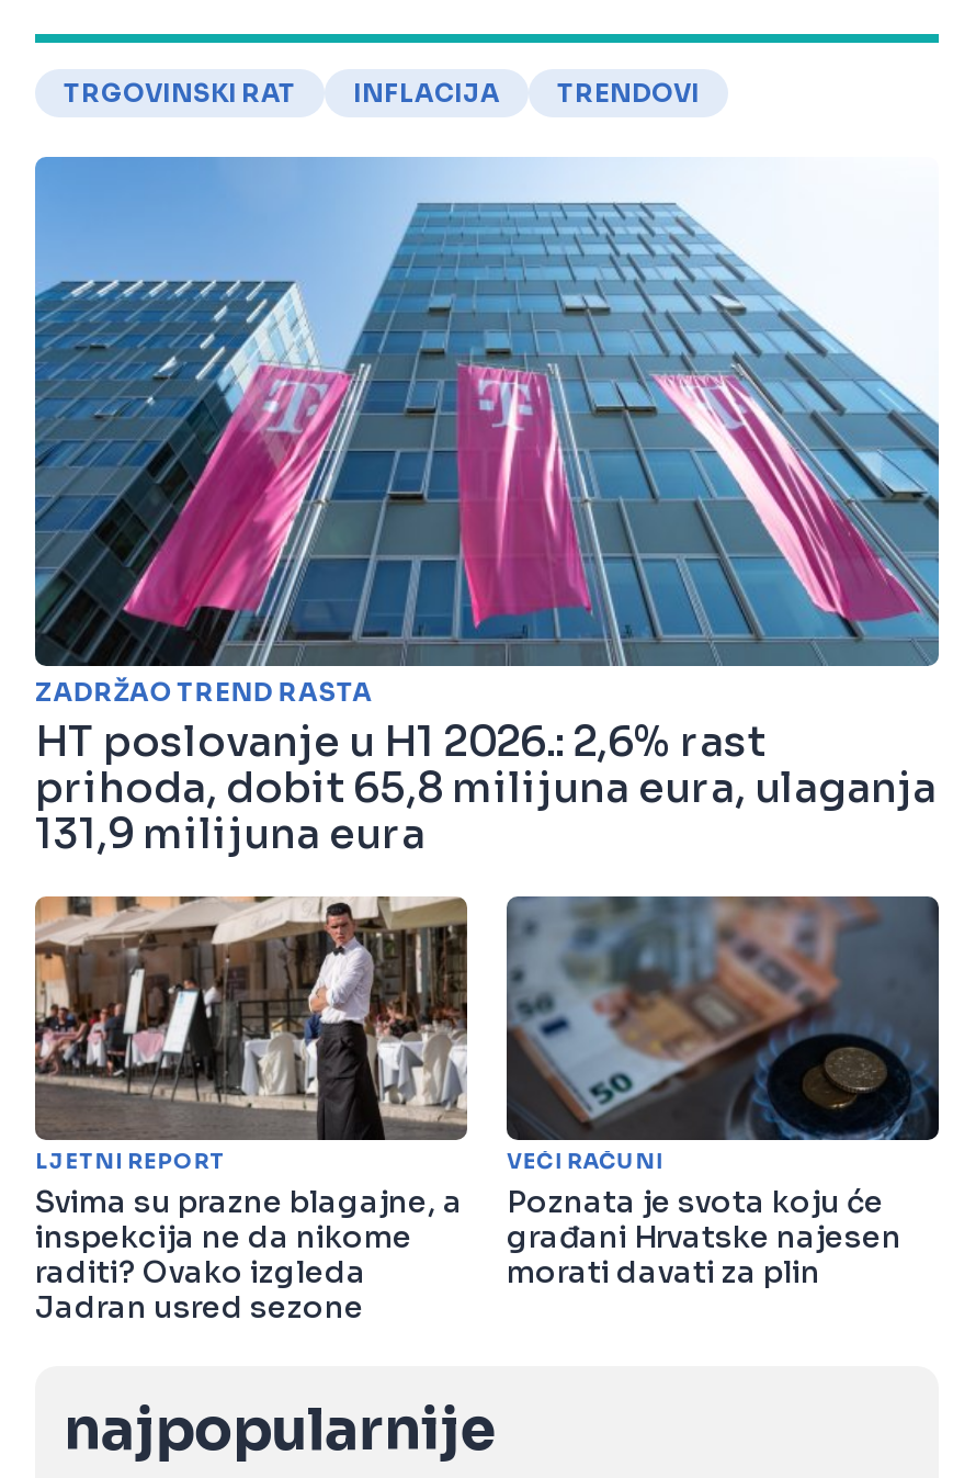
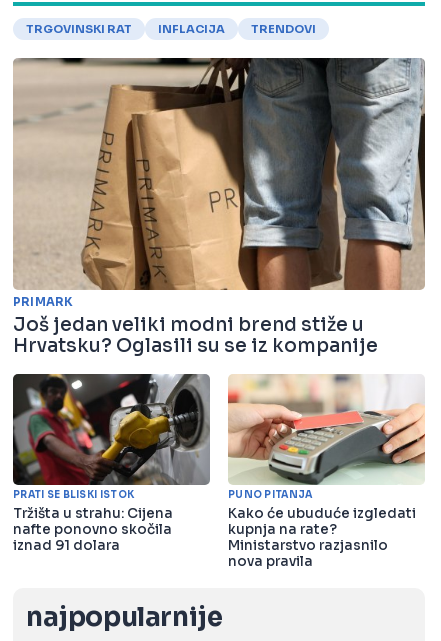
- [image]
- ZADRŽAO TREND RASTA
- HT poslovanje u H1 2026.: 2,6% rast
- prihoda, dobit 65,8 milijuna eura, ulaganja
- 131,9 milijuna eura
+ [image]
+ PRIMARK
+ Još jedan veliki modni brend stiže u
+ Hrvatsku? Oglasili su se iz kompanije

- [image]
- LJETNI REPORT
- Svima su prazne blagajne, a
- inspekcija ne da nikome
- raditi? Ovako izgleda
- Jadran usred sezone
+ [image]
+ PRATI SE BLISKI ISTOK
+ Tržišta u strahu: Cijena
+ nafte ponovno skočila
+ iznad 91 dolara

- [image]
- VEĆI RAČUNI
- Poznata je svota koju će
- građani Hrvatske najesen
- morati davati za plin
+ [image]
+ PUNO PITANJA
+ Kako će ubuduće izgledati
+ kupnja na rate?
+ Ministarstvo razjasnilo
+ nova pravila
